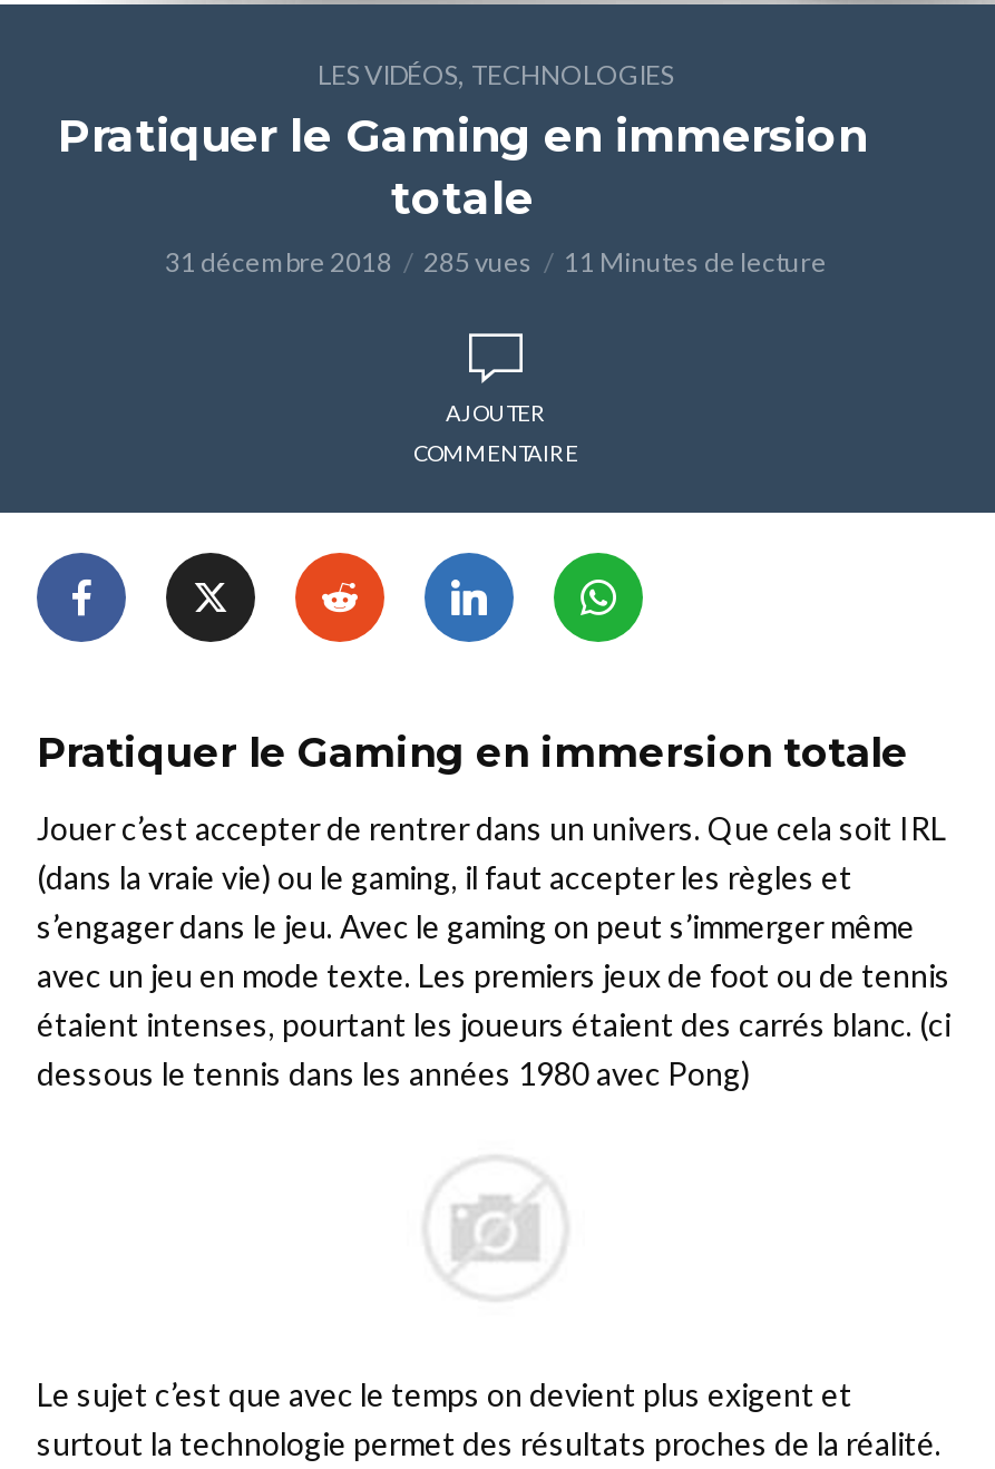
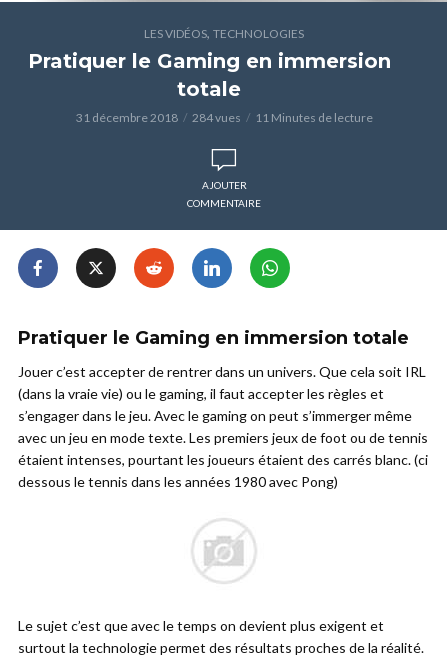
- 31 décembre 2018 285 vues 11 Minutes de lecture
+ 31 décembre 2018 284 vues 11 Minutes de lecture
